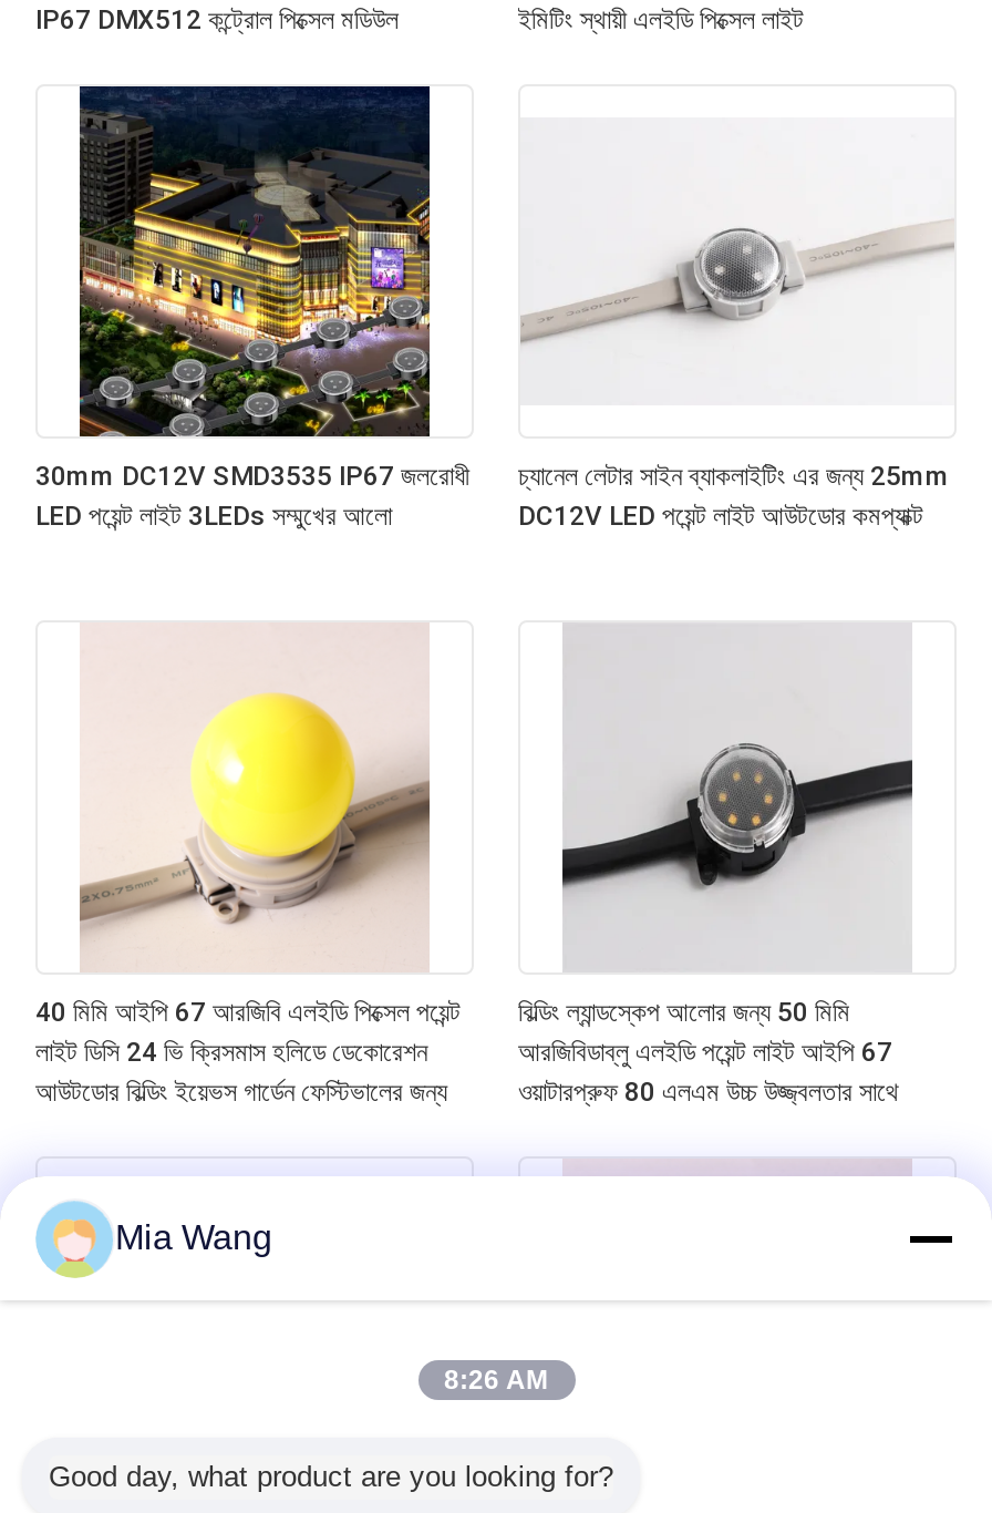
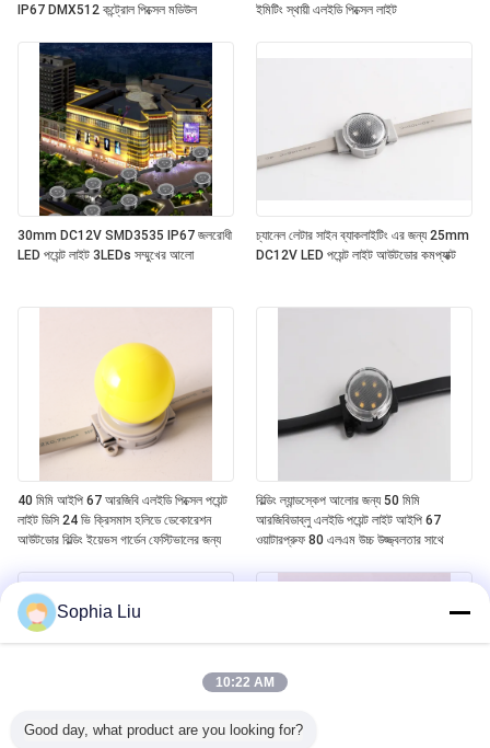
- Mia Wang
+ Sophia Liu

- 8:26 AM
+ 10:22 AM
